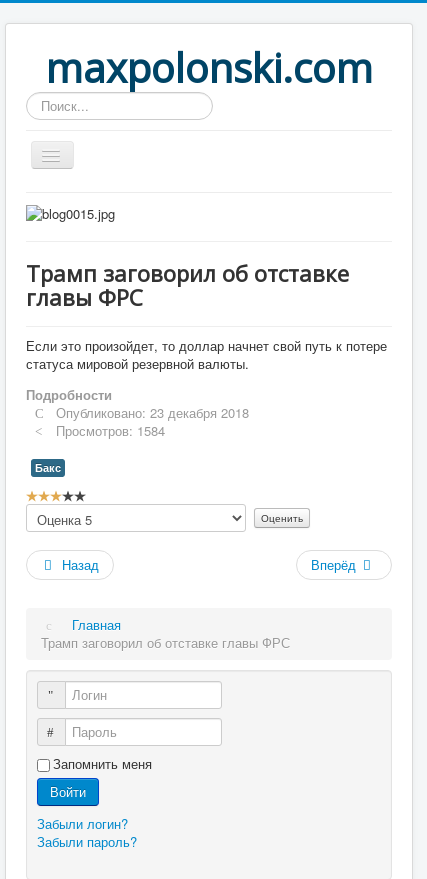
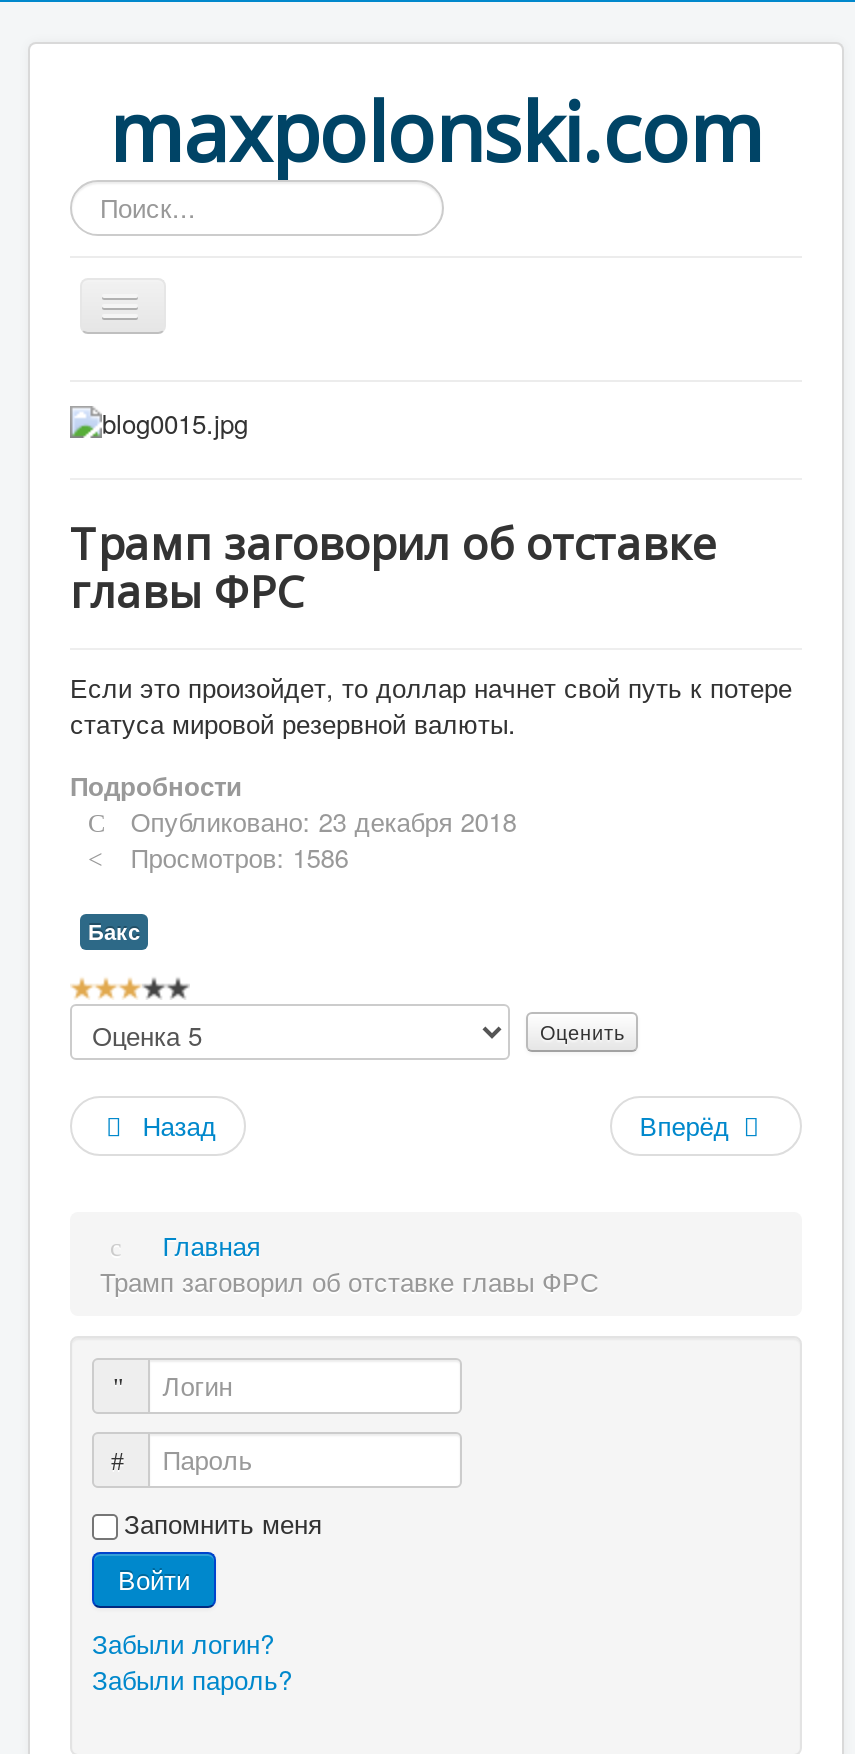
- Просмотров: 1584
+ Просмотров: 1586
